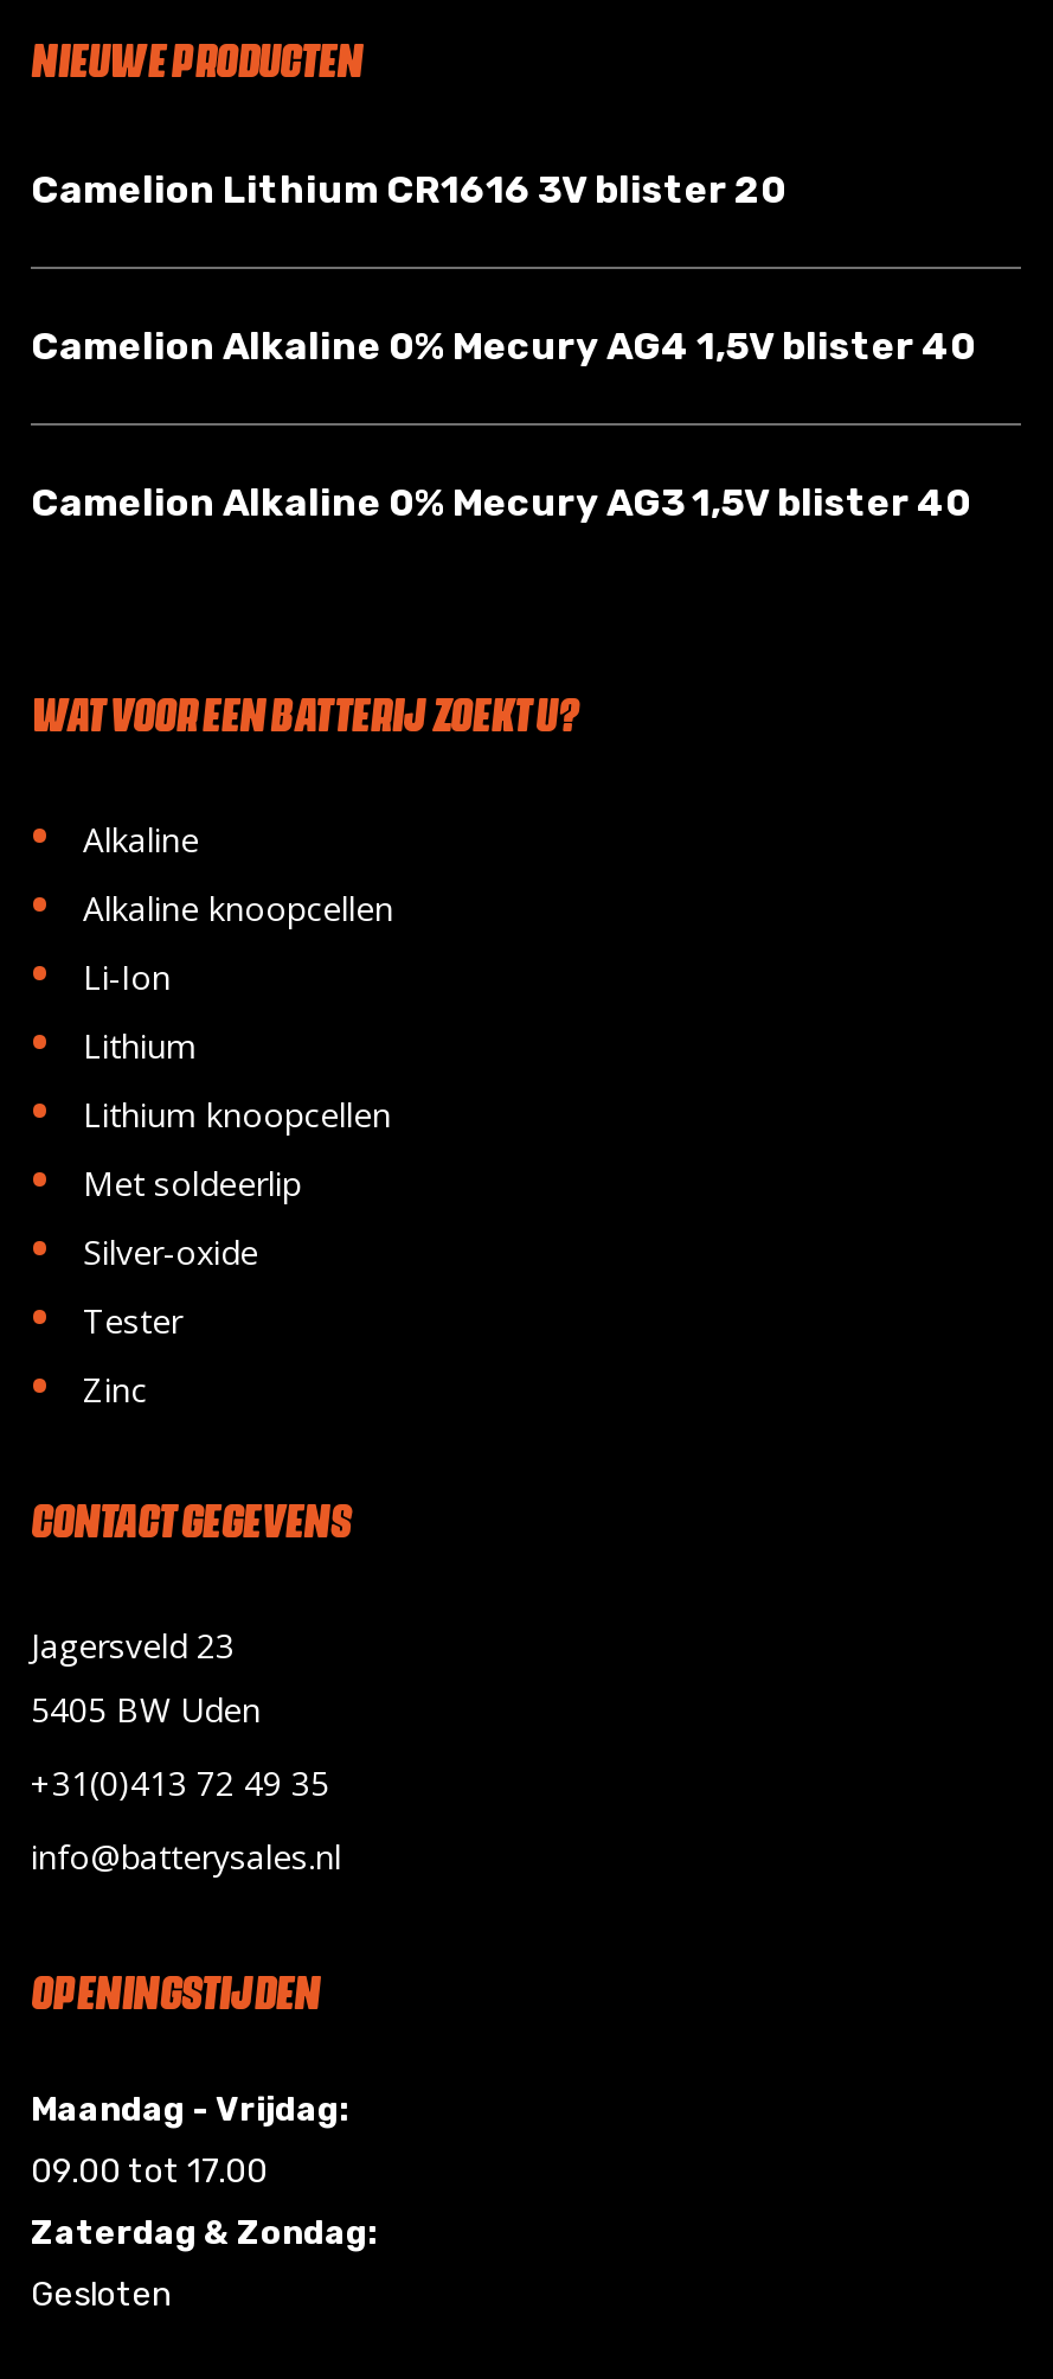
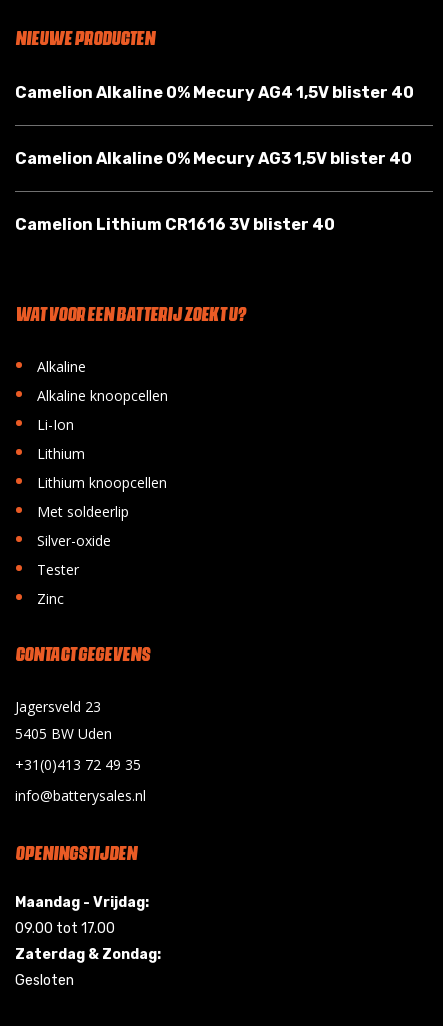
- Camelion Lithium CR1616 3V blister 20

moved up: Camelion Alkaline 0% Mecury AG4 1,5V blister 40 | Camelion Alkaline 0% Mecury AG3 1,5V blister 40

+ Camelion Lithium CR1616 3V blister 40
